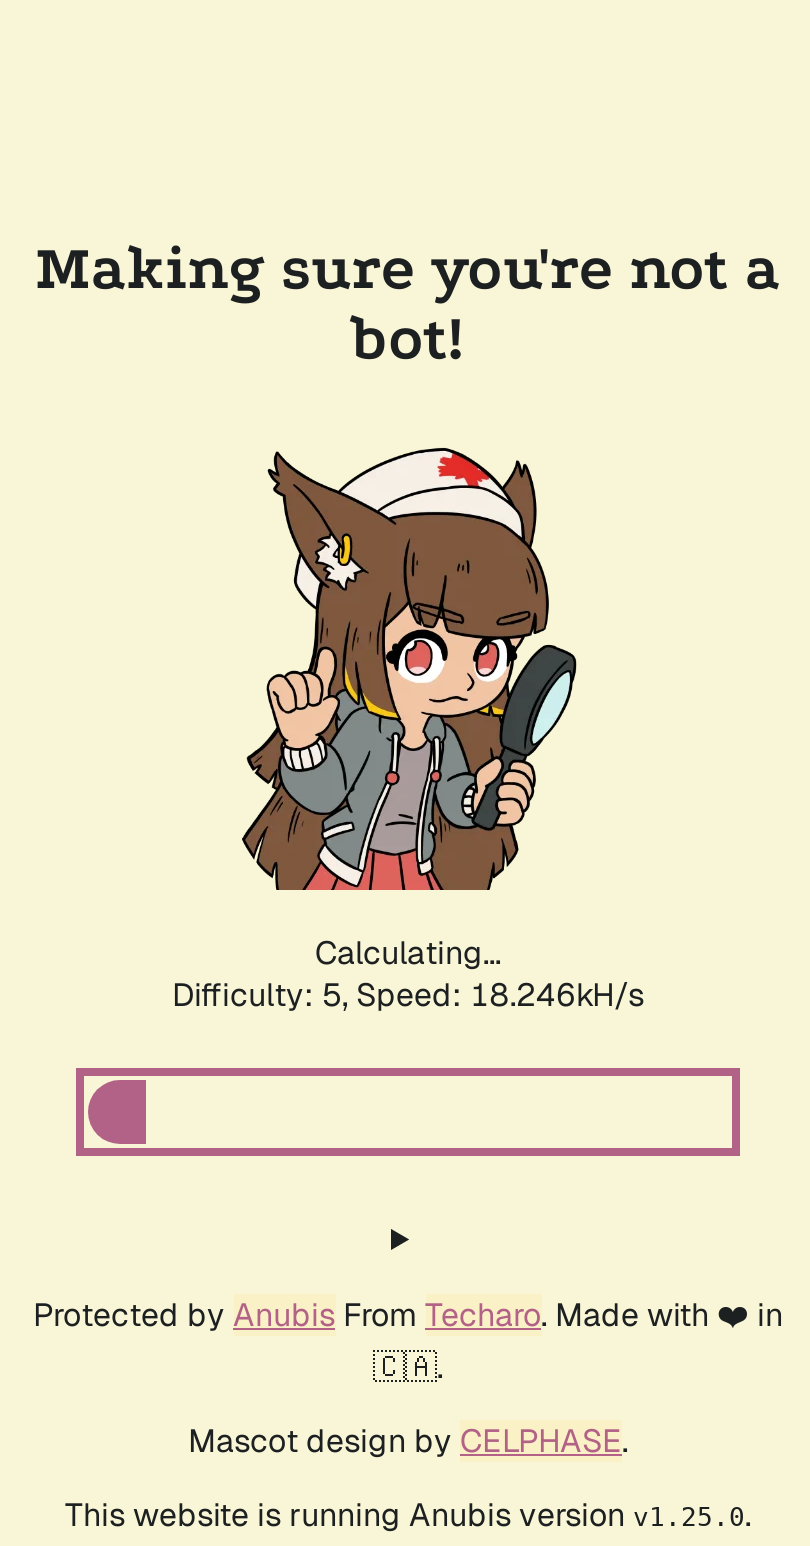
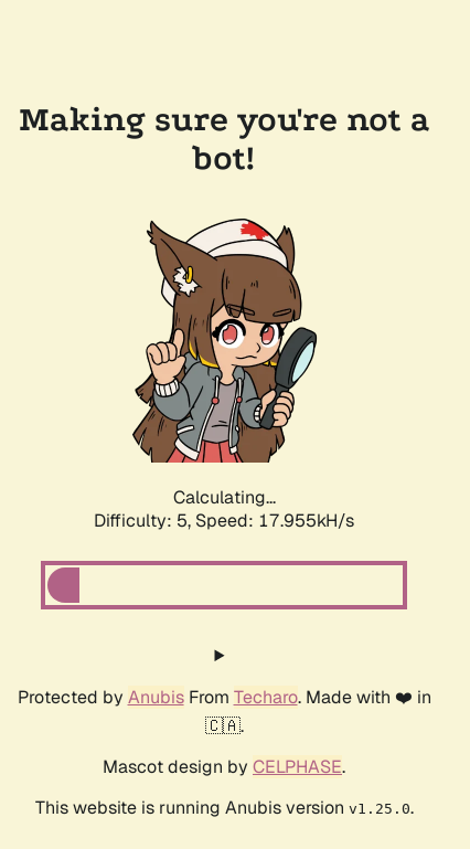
- Difficulty: 5, Speed: 18.246kH/s
+ Difficulty: 5, Speed: 17.955kH/s
